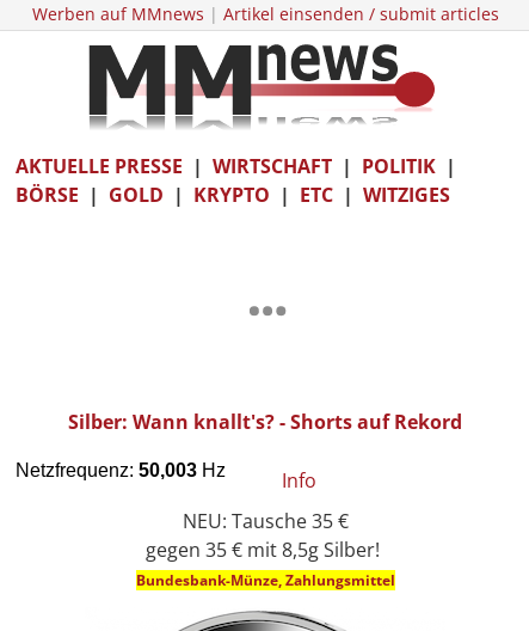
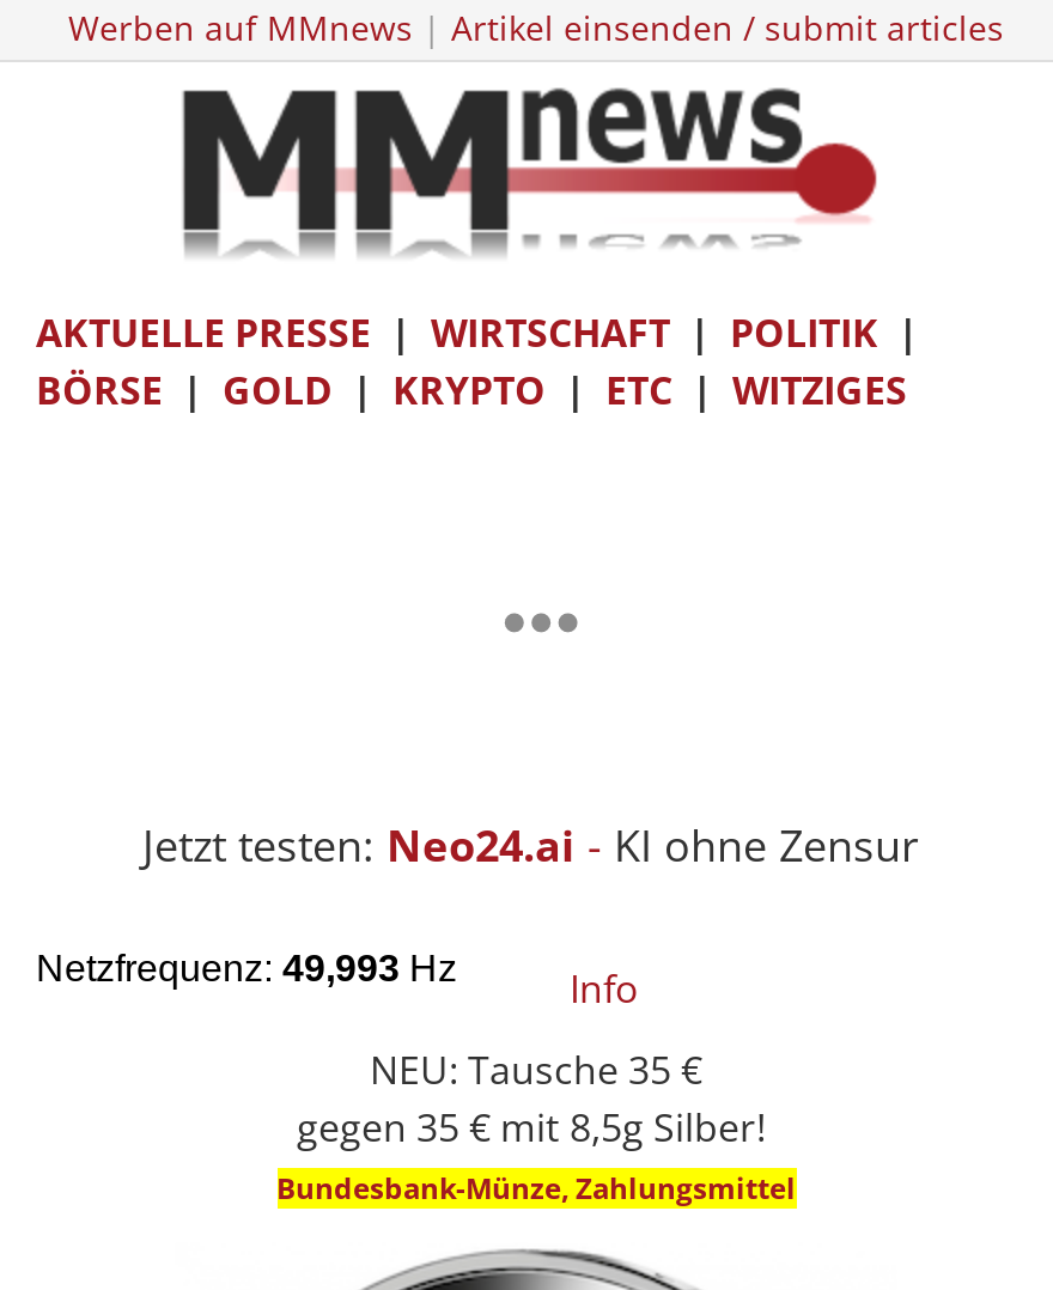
- Silber: Wann knallt's? - Shorts auf Rekord
+ Jetzt testen: Neo24.ai - KI ohne Zensur
